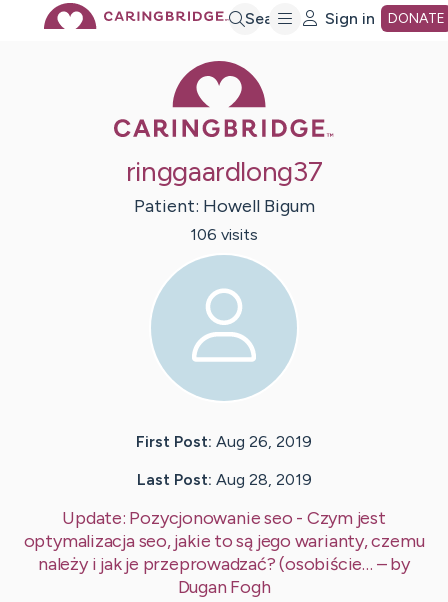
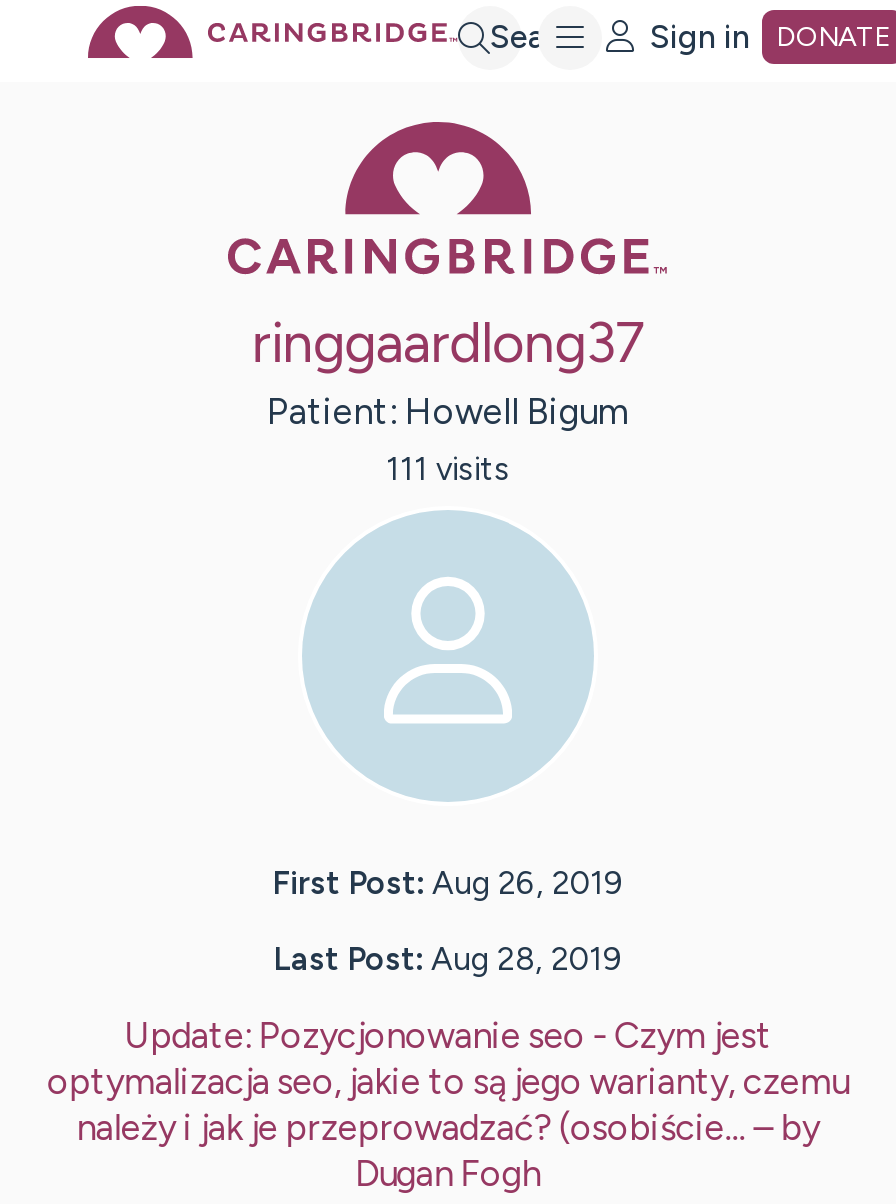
- 106 visits
+ 111 visits
